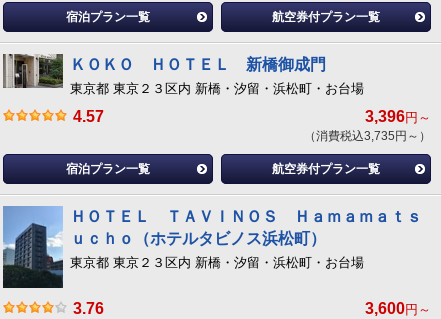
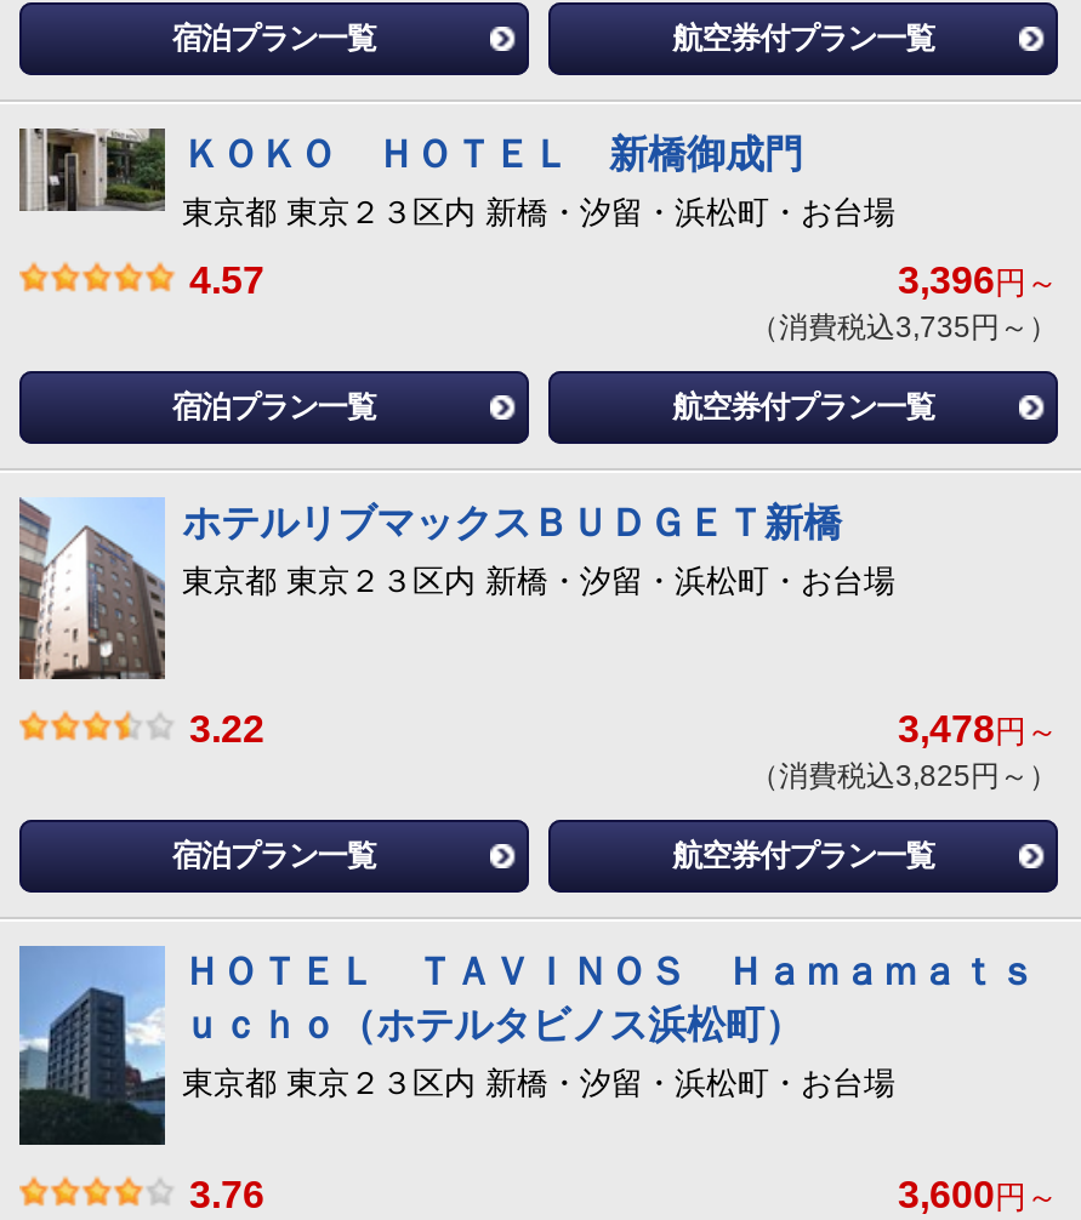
+ [image]
+ ホテルリブマックスＢＵＤＧＥＴ新橋
+ 東京都 東京２３区内 新橋・汐留・浜松町・お台場

+ 3.22
+ 3,478円～
+ （消費税込3,825円～）
+ 宿泊プラン一覧
+ 航空券付プラン一覧
